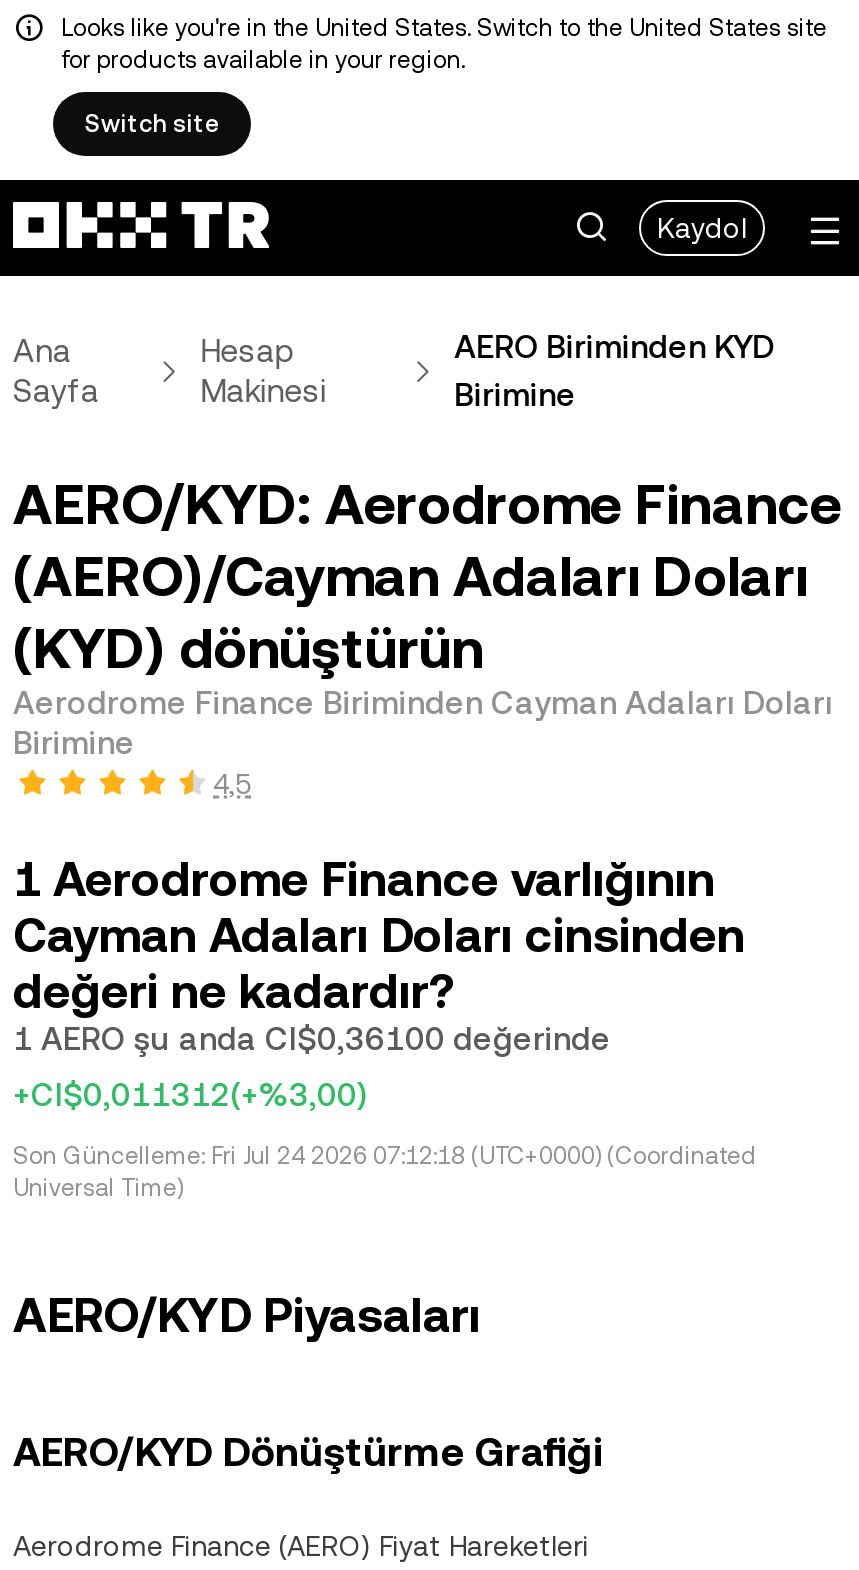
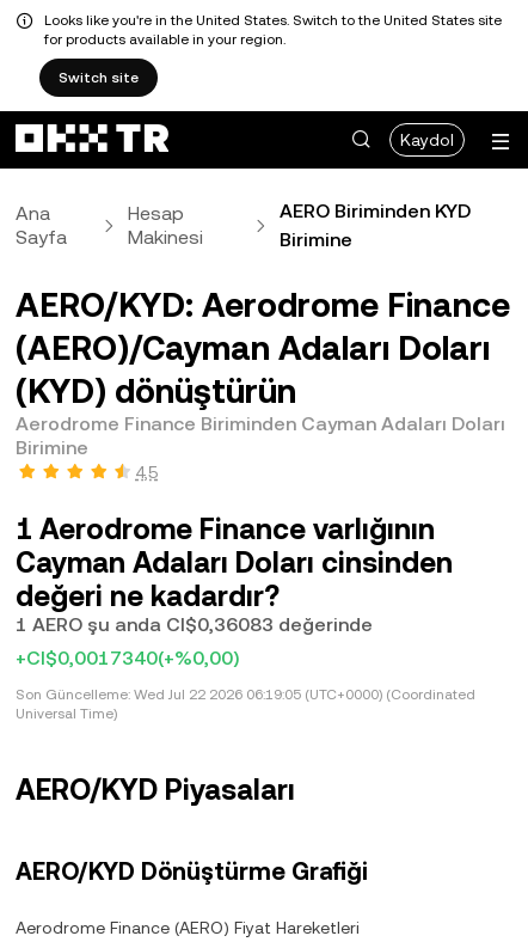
- 1 AERO şu anda CI$0,36100 değerinde
+ 1 AERO şu anda CI$0,36083 değerinde

- +CI$0,011312(+%3,00)
+ +CI$0,0017340(+%0,00)

- Son Güncelleme: Fri Jul 24 2026 07:12:18 (UTC+0000) (Coordinated
+ Son Güncelleme: Wed Jul 22 2026 06:19:05 (UTC+0000) (Coordinated
